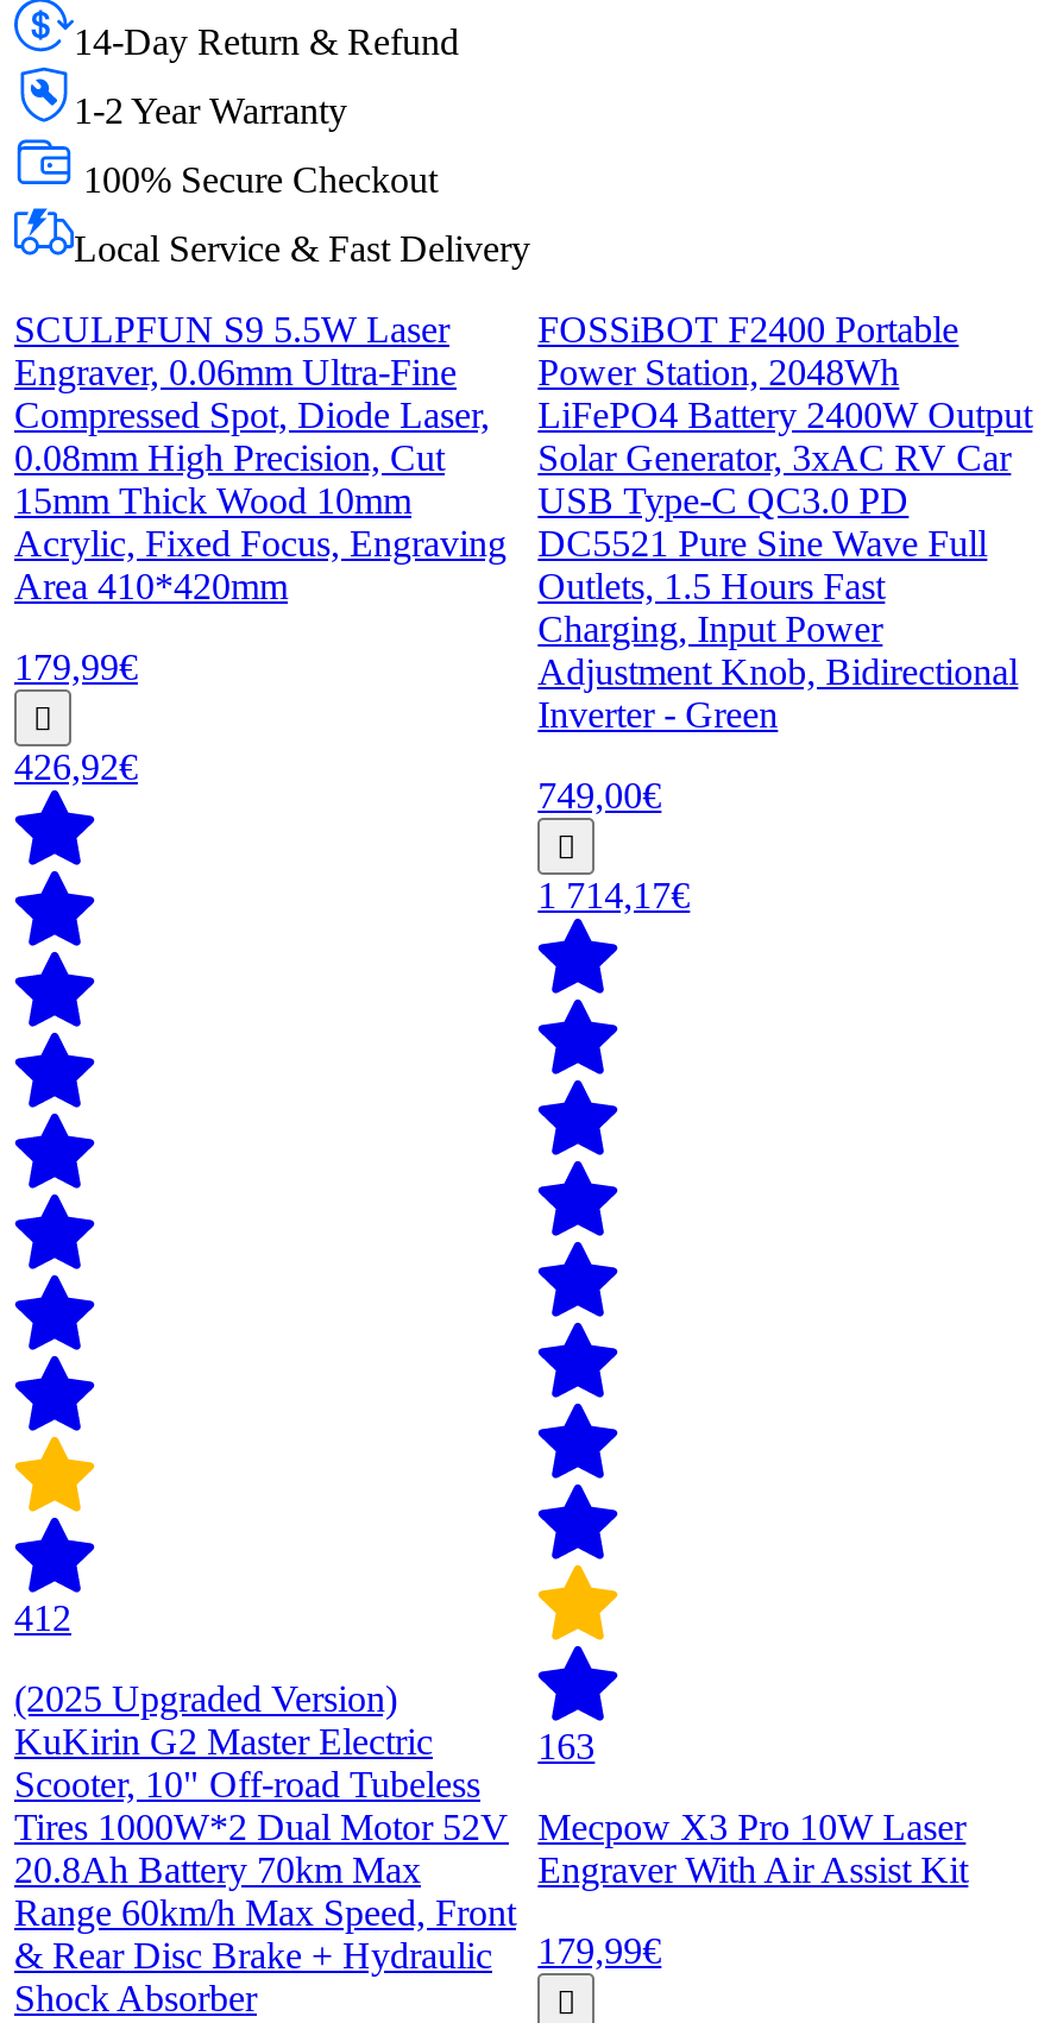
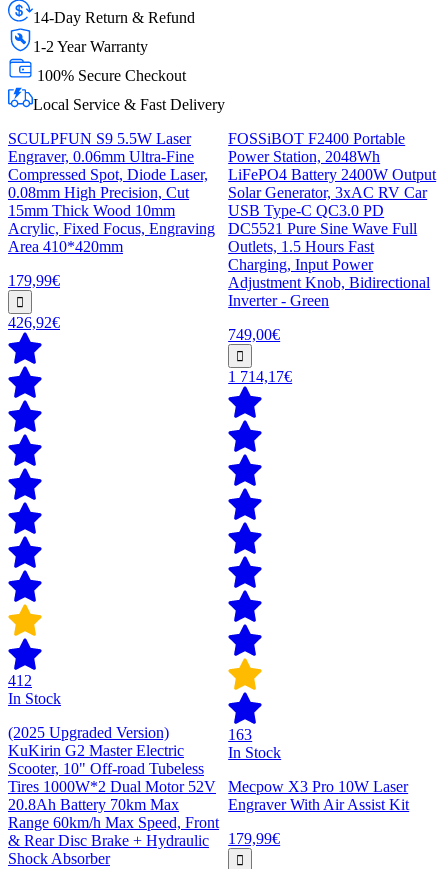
+ In Stock

+ In Stock
